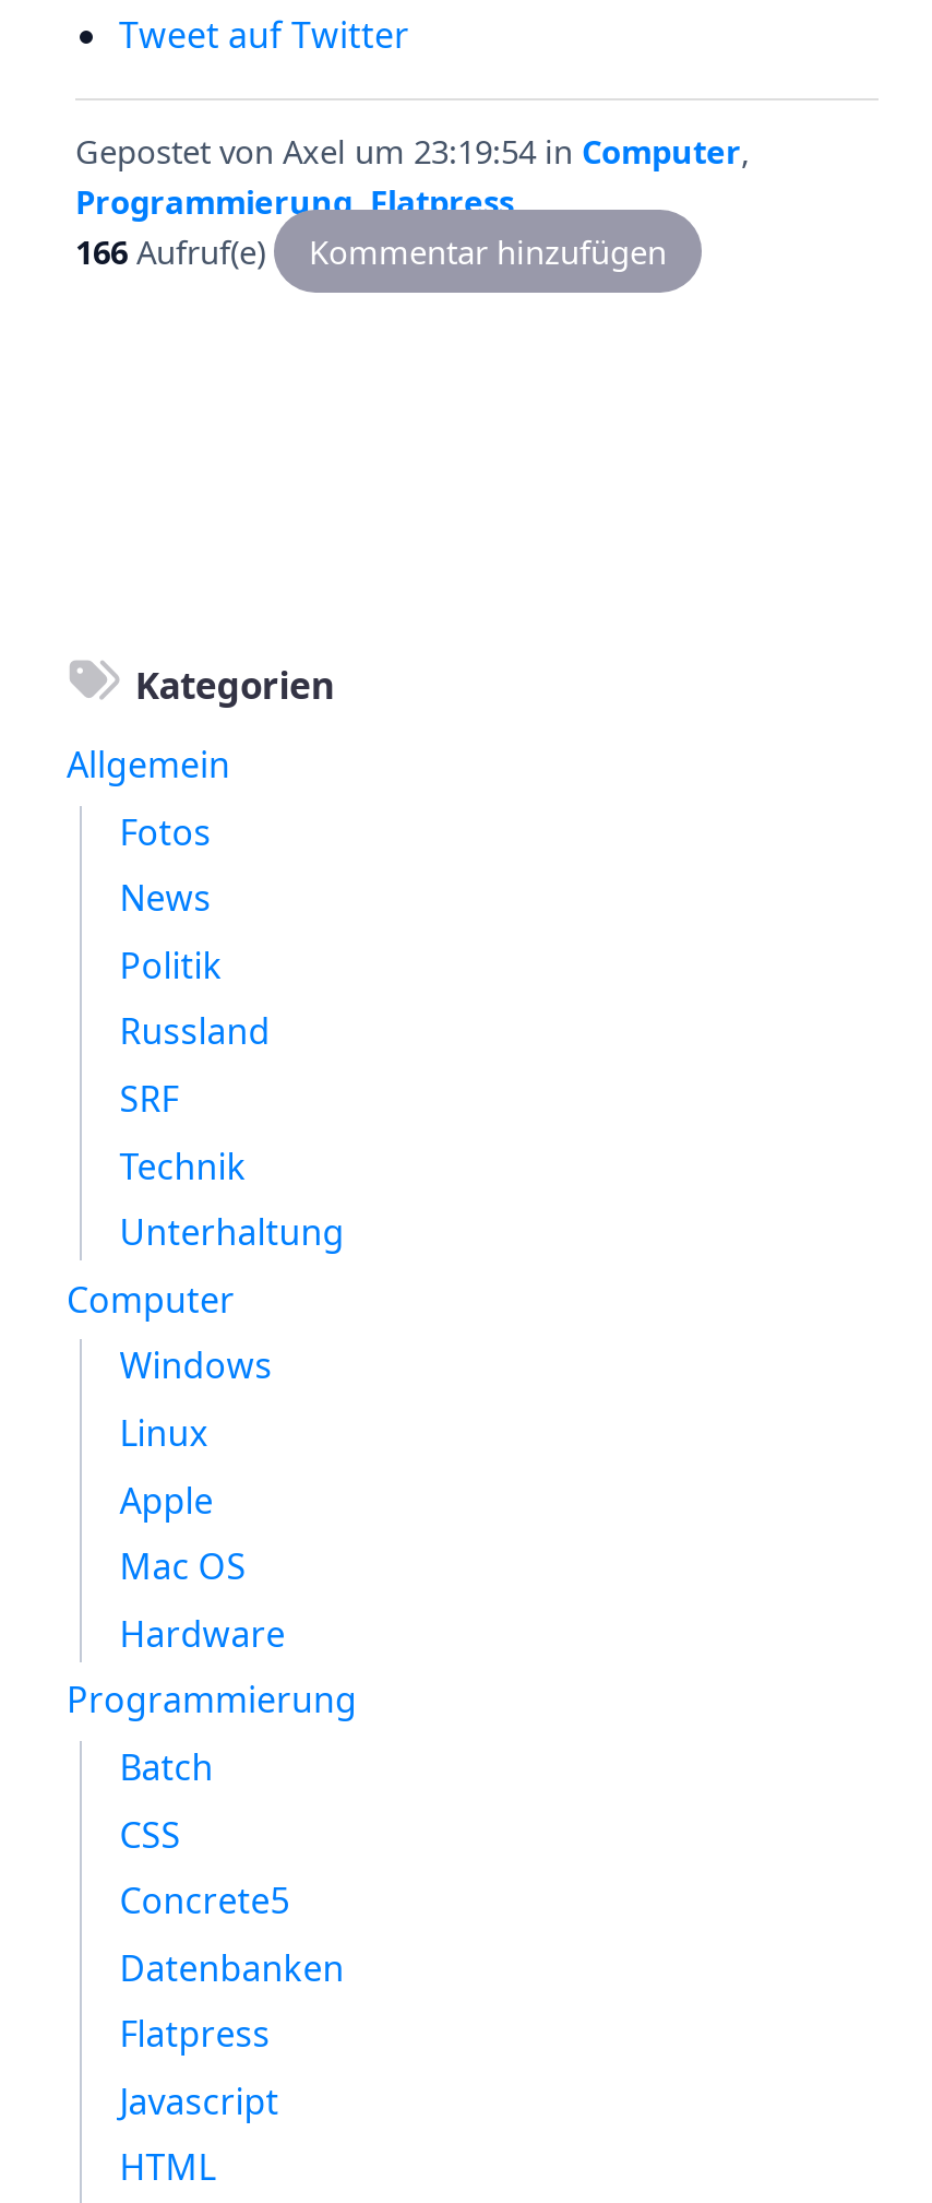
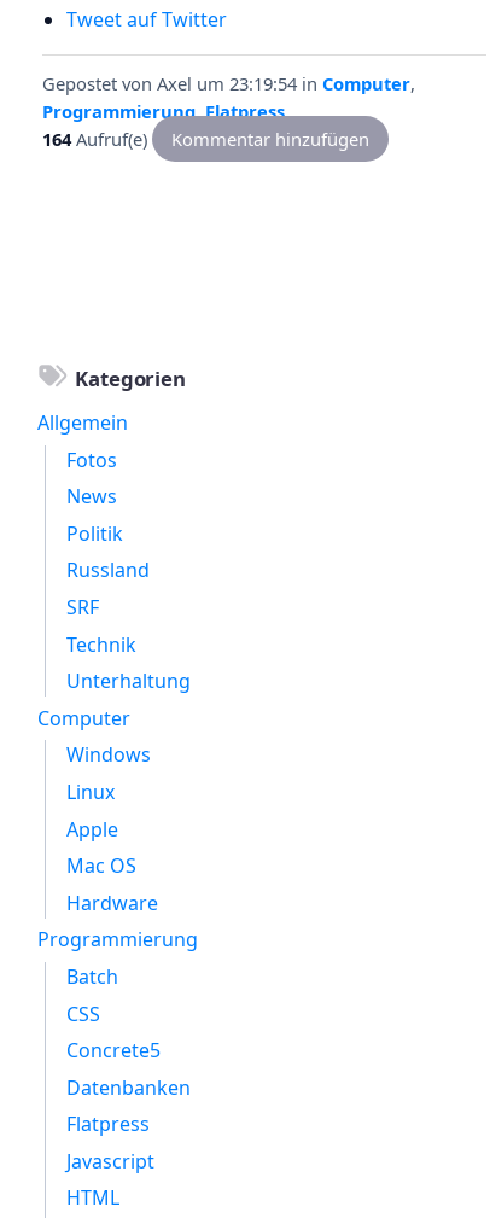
- 166 Aufruf(e) Kommentar hinzufügen
+ 164 Aufruf(e) Kommentar hinzufügen
